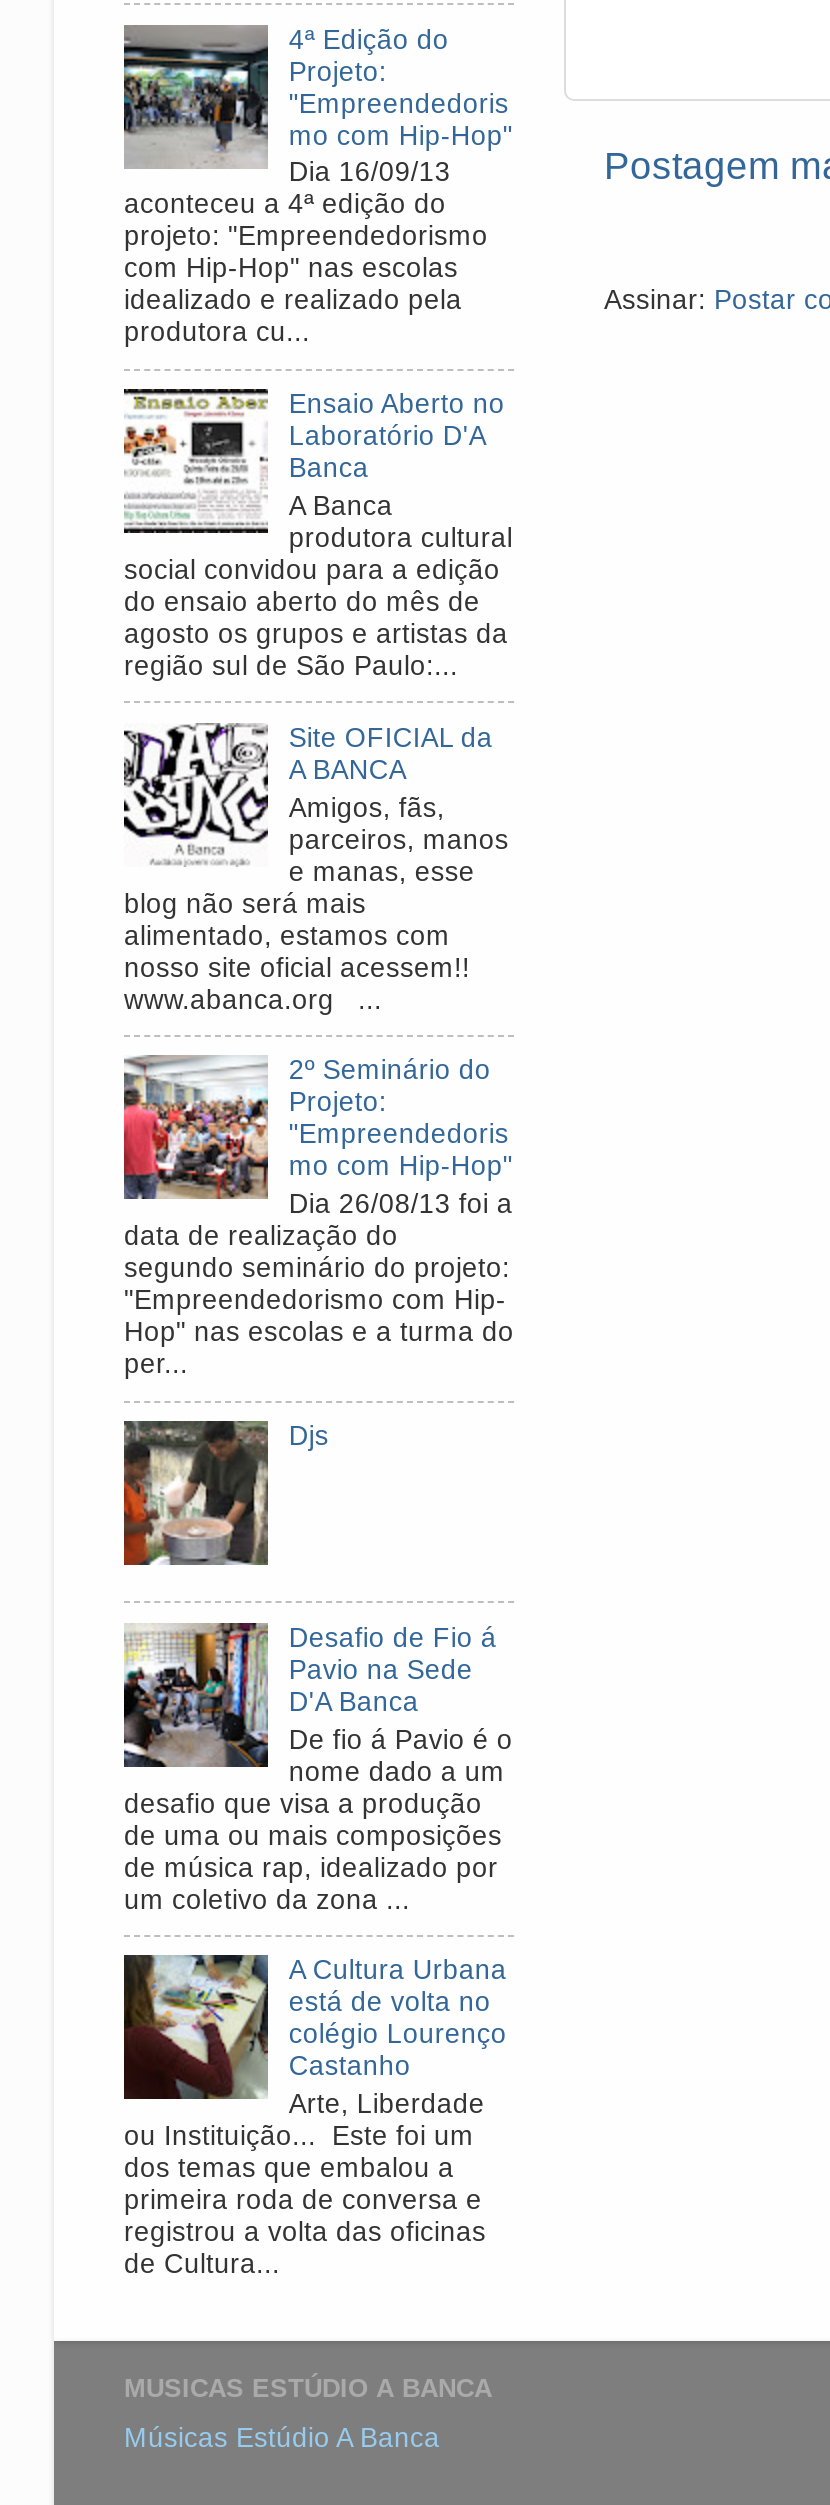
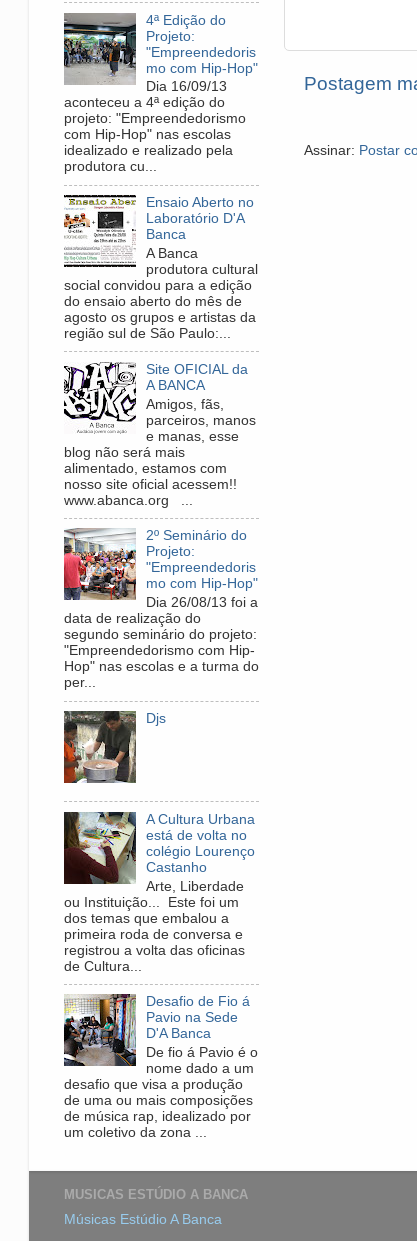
moved down: [image] | Desafio de Fio á | Pavio na Sede | ... | de música rap, idealizado por | um coletivo da zona ...

moved up: [image] | A Cultura Urbana | está de volta no | ... | registrou a volta das oficinas | de Cultura...
